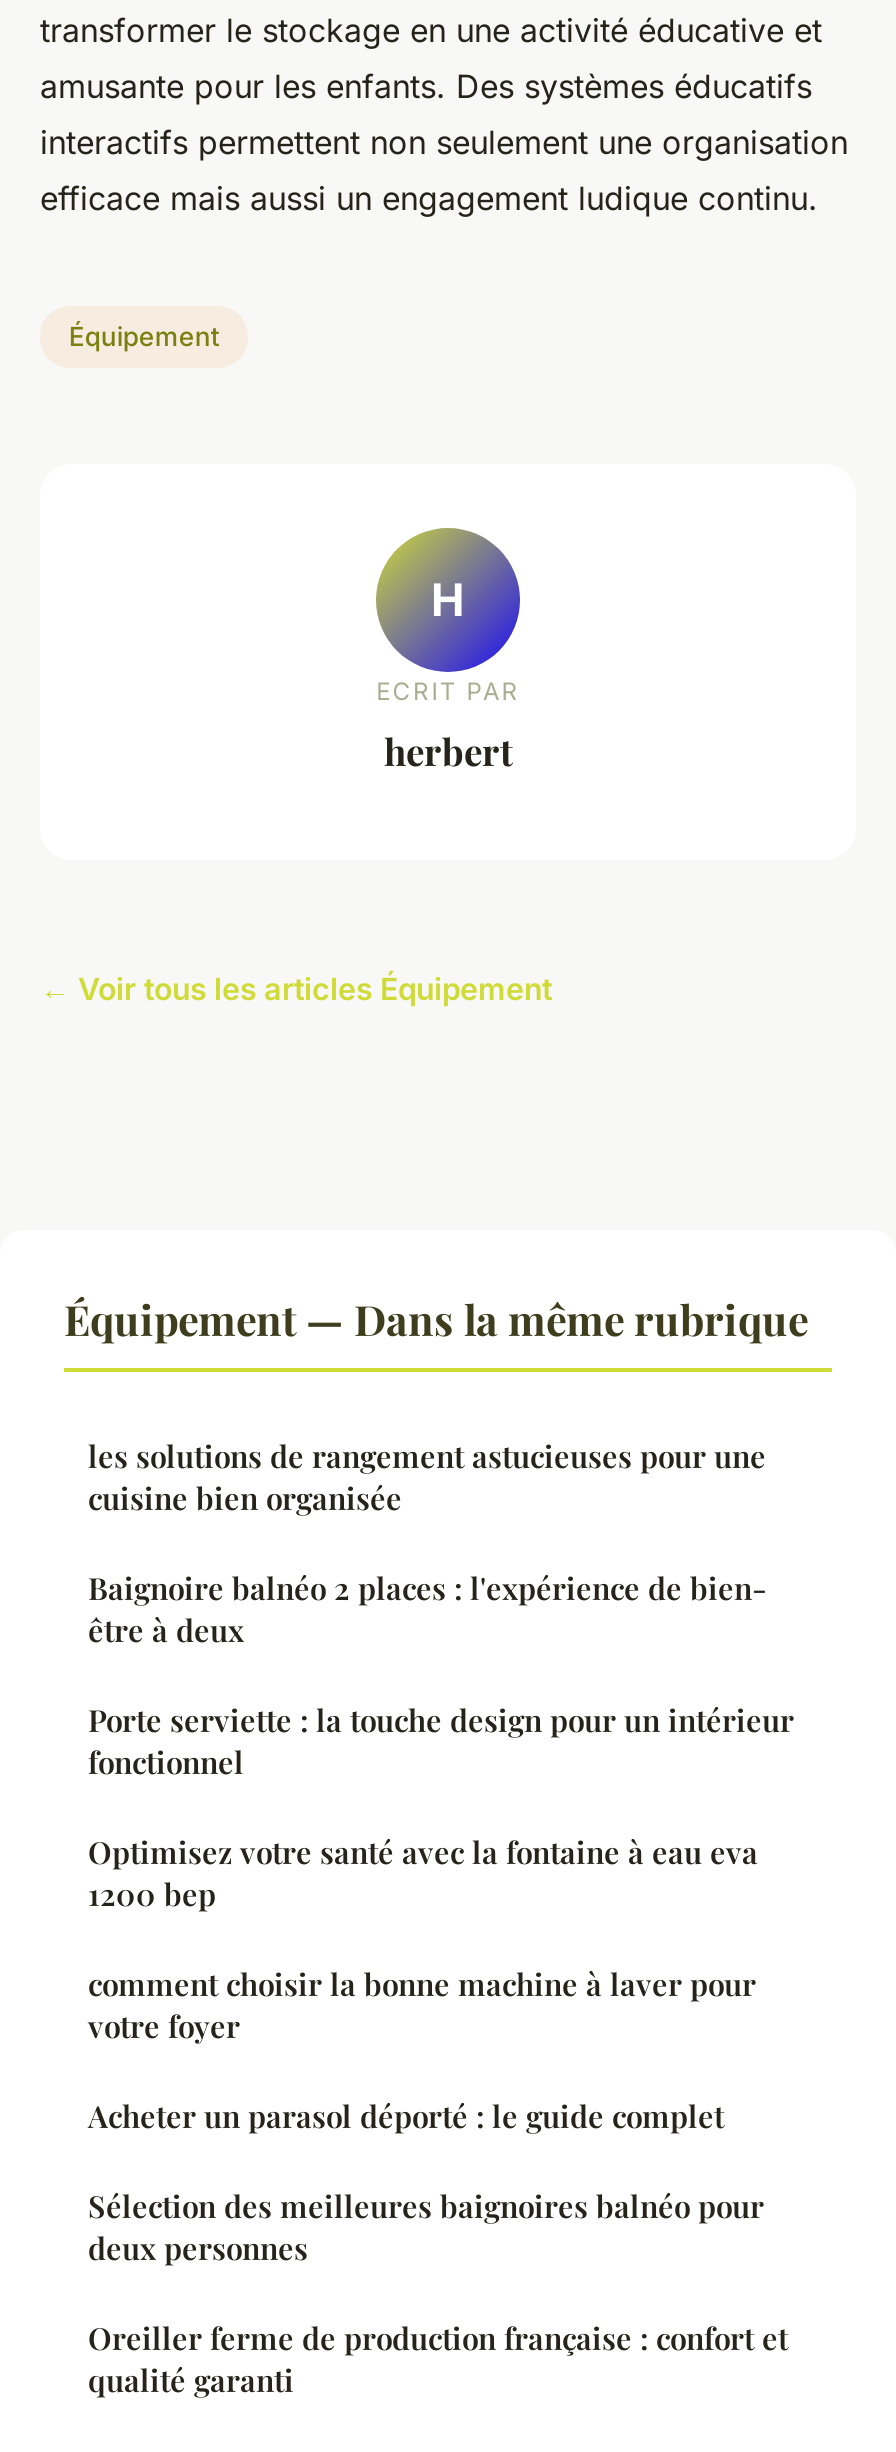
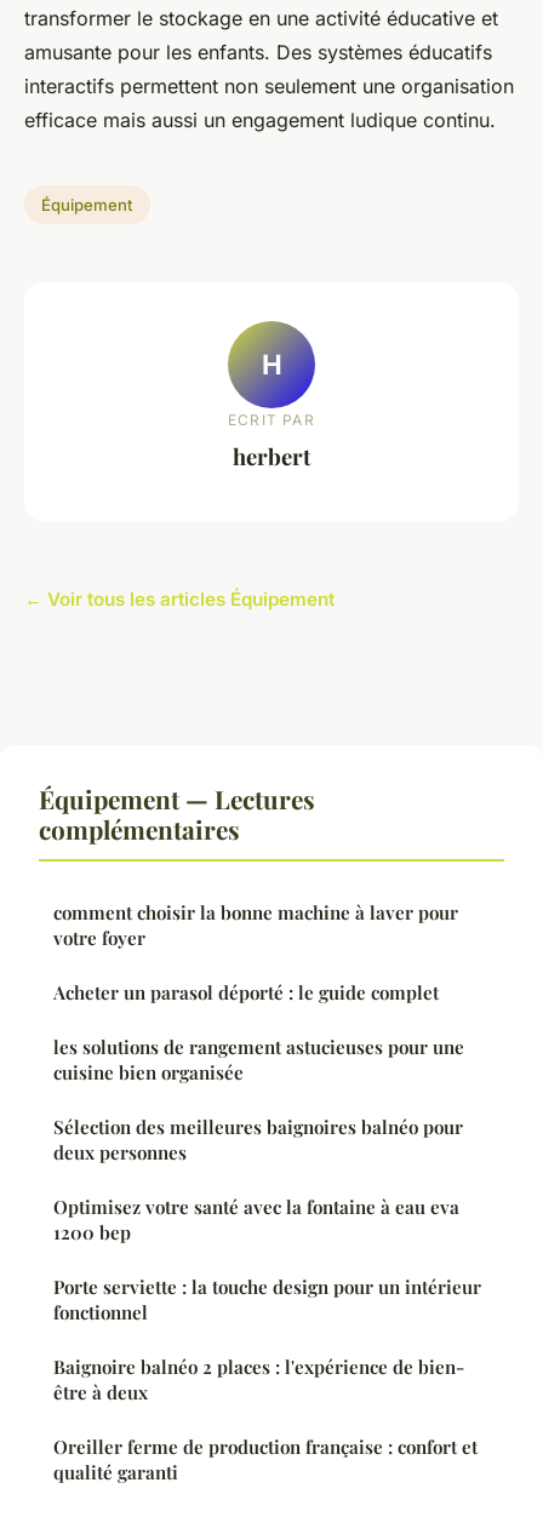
- Équipement — Dans la même rubrique
+ Équipement — Lectures
+ complémentaires

moved down: les solutions de rangement astucieuses pour une | cuisine bien organisée

moved down: Optimisez votre santé avec la fontaine à eau eva | 1200 bep | Porte serviette : la touche design pour un intérieur | fonctionnel | Baignoire balnéo 2 places : l'expérience de bien- | être à deux

moved up: comment choisir la bonne machine à laver pour | votre foyer | Acheter un parasol déporté : le guide complet

moved up: Sélection des meilleures baignoires balnéo pour | deux personnes
